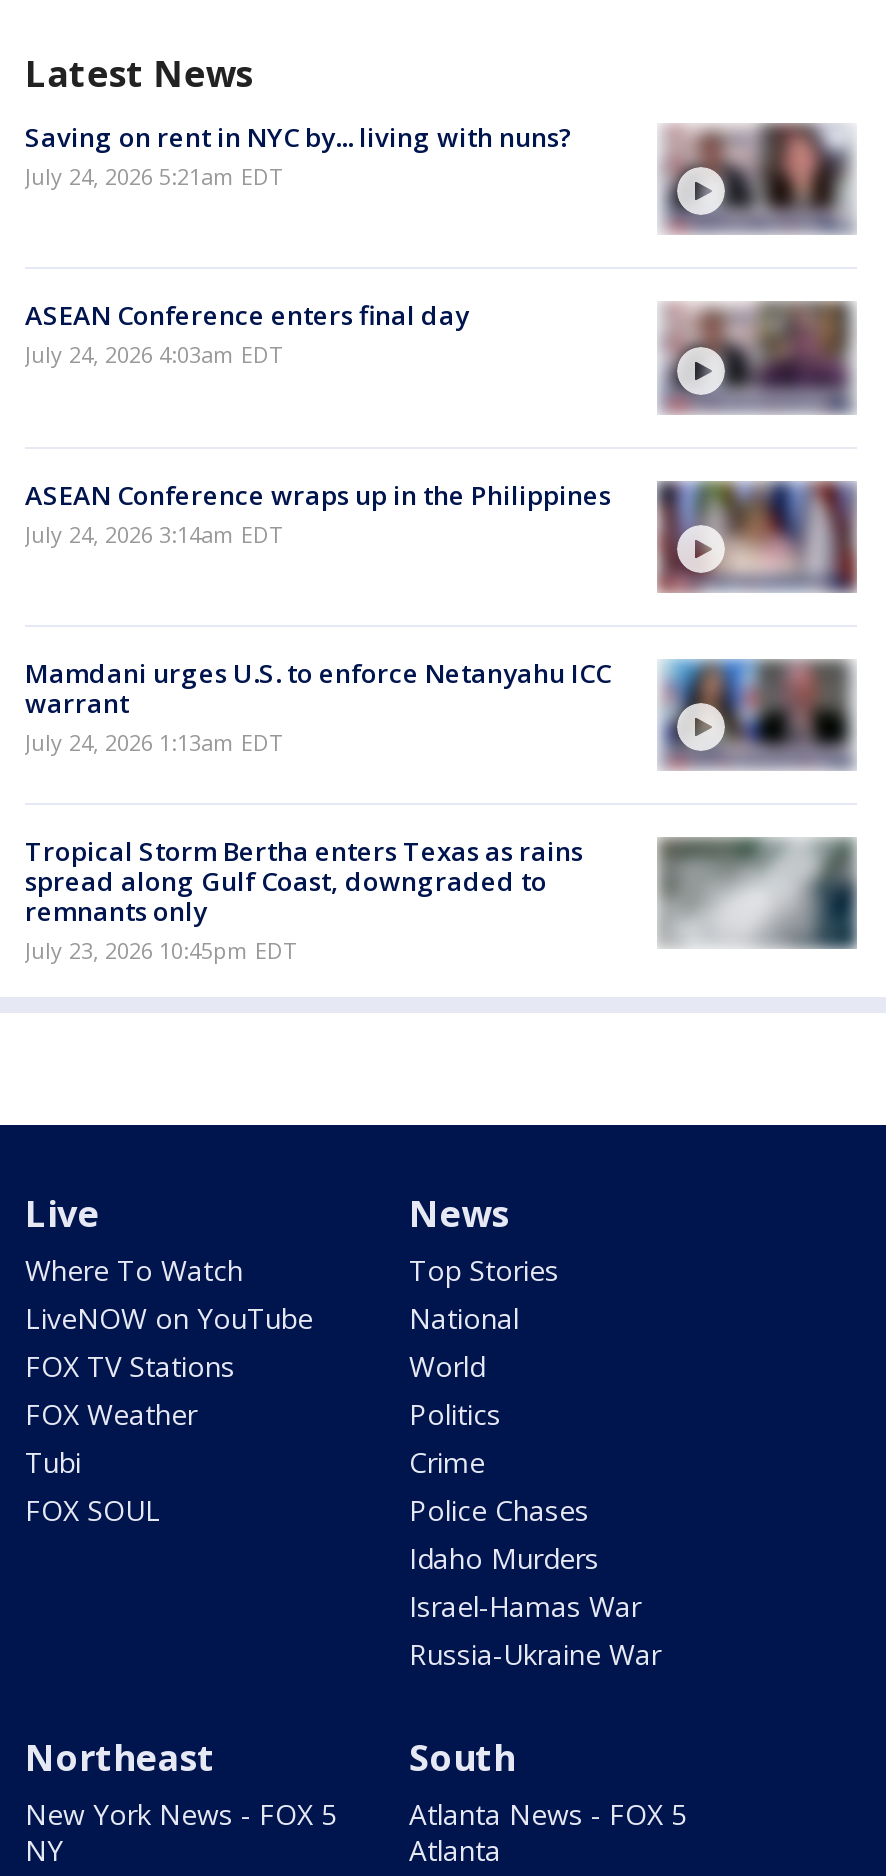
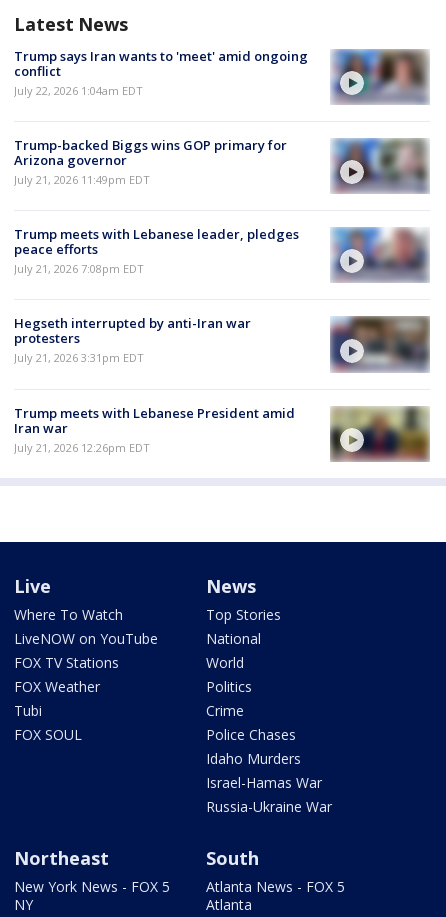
- Saving on rent in NYC by... living with nuns?
- July 24, 2026 5:21am EDT
+ Trump says Iran wants to 'meet' amid ongoing
+ conflict
+ July 22, 2026 1:04am EDT

- [image]
+ [image]

- ASEAN Conference enters final day
- July 24, 2026 4:03am EDT
+ Trump-backed Biggs wins GOP primary for
+ Arizona governor
+ July 21, 2026 11:49pm EDT

- [image]
+ [image]

- [image]
- ASEAN Conference wraps up in the Philippines
- July 24, 2026 3:14am EDT
+ [image]
+ Trump meets with Lebanese leader, pledges
+ peace efforts
+ July 21, 2026 7:08pm EDT

- Mamdani urges U.S. to enforce Netanyahu ICC
- warrant
- July 24, 2026 1:13am EDT
+ Hegseth interrupted by anti-Iran war
+ protesters
+ July 21, 2026 3:31pm EDT

- [image]
+ [image]

- [image]
- Tropical Storm Bertha enters Texas as rains
- spread along Gulf Coast, downgraded to
- remnants only
- July 23, 2026 10:45pm EDT
+ [image]
+ Trump meets with Lebanese President amid
+ Iran war
+ July 21, 2026 12:26pm EDT
